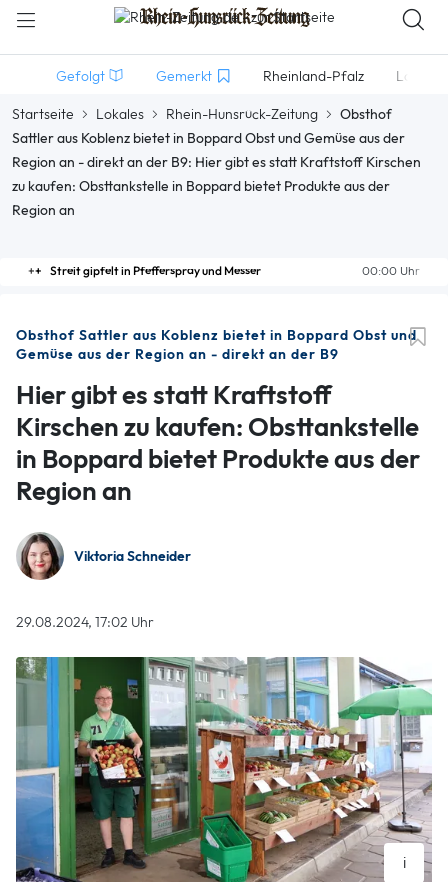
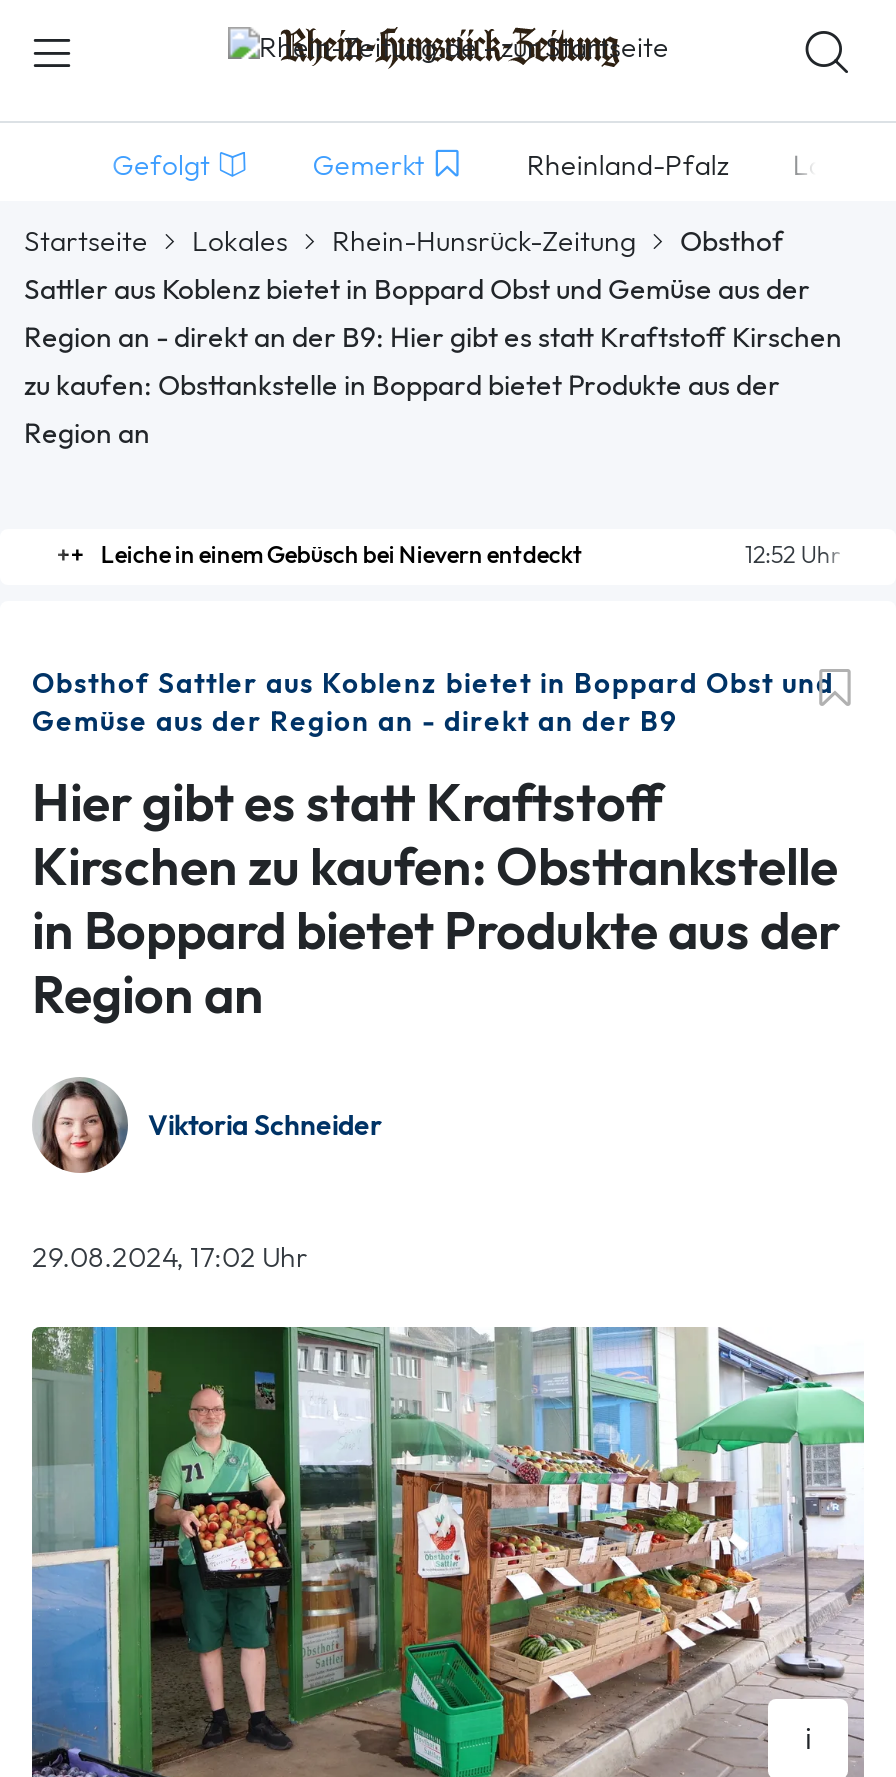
- 00:00 Uhr
- Streit gipfelt in Pfefferspray und Messer
+ 12:52 Uhr
+ Leiche in einem Gebüsch bei Nievern entdeckt
